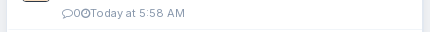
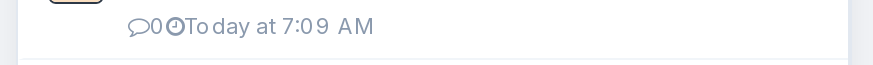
- 0 Today at 5:58 AM
+ 0 Today at 7:09 AM
